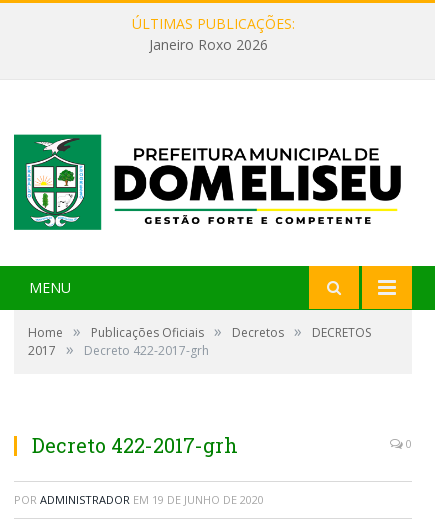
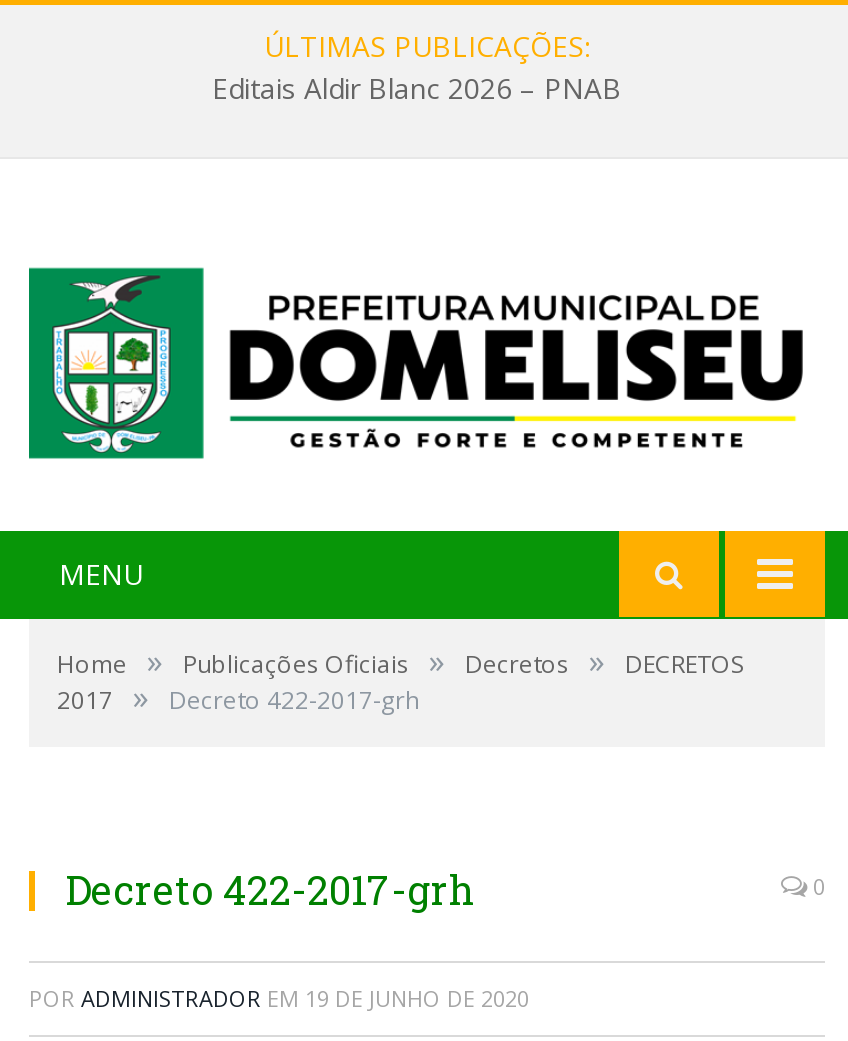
- Janeiro Roxo 2026
+ Editais Aldir Blanc 2026 – PNAB
